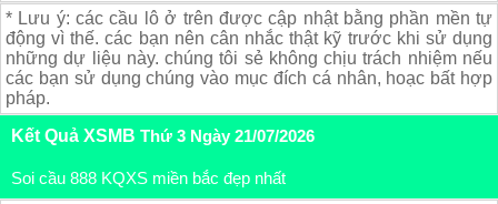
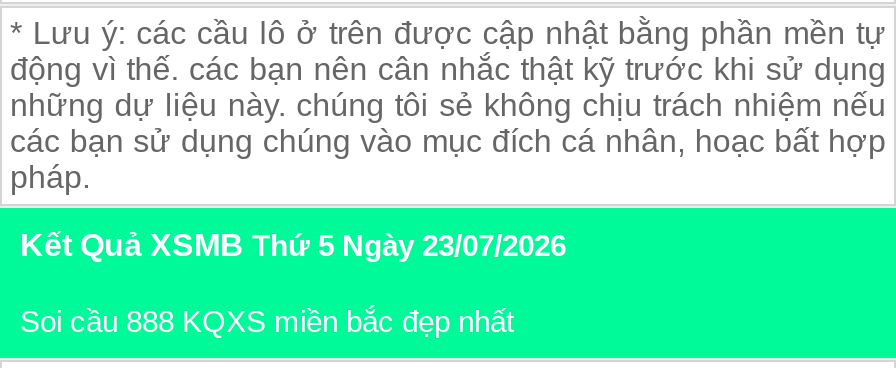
- Kết Quả XSMB Thứ 3 Ngày 21/07/2026
+ Kết Quả XSMB Thứ 5 Ngày 23/07/2026
